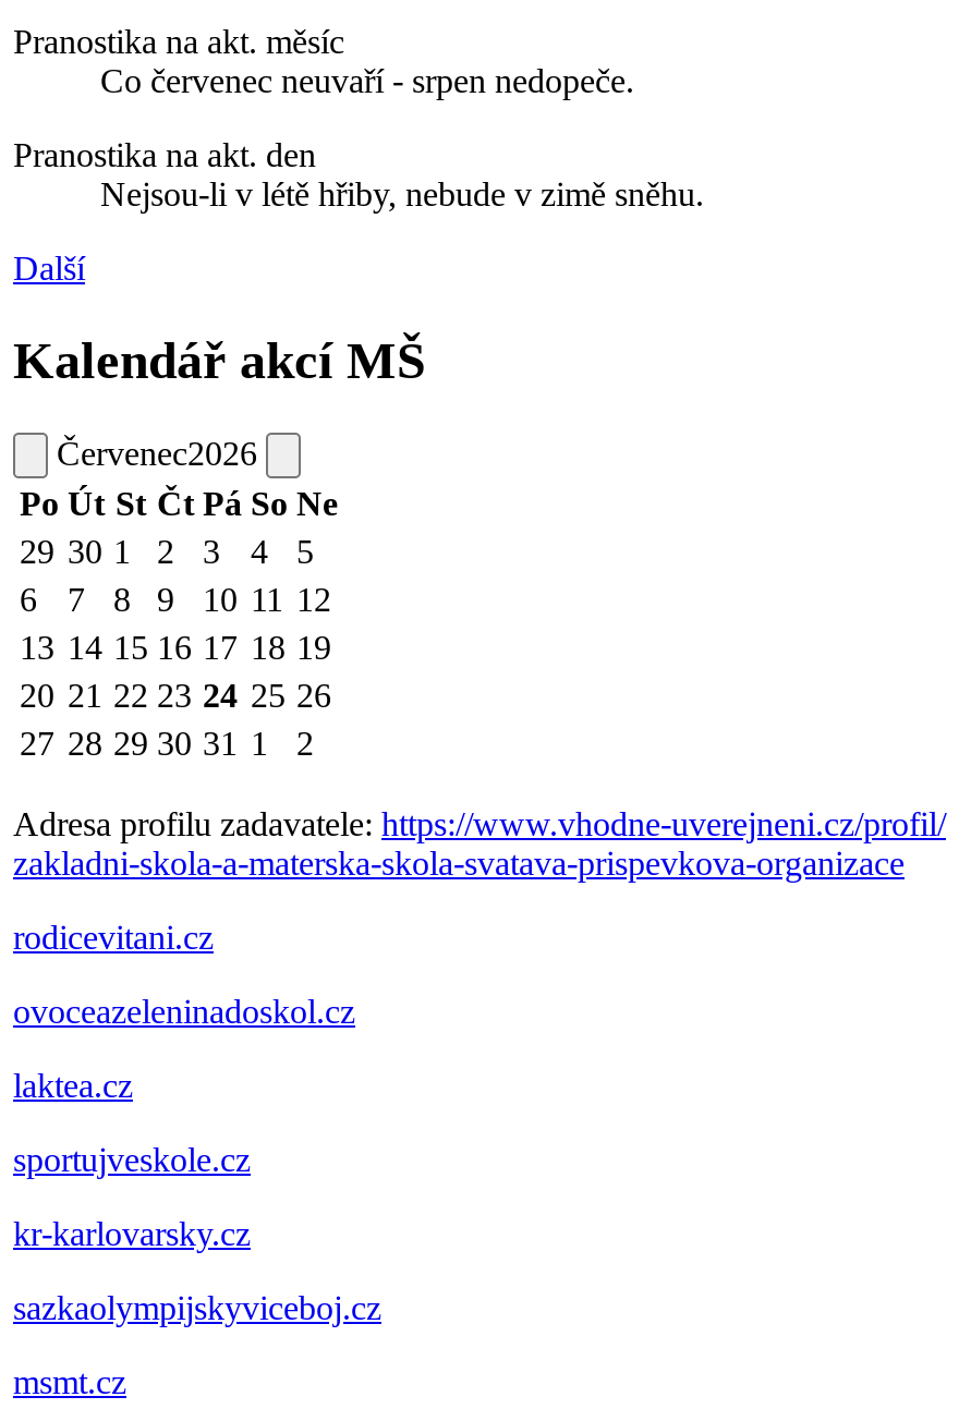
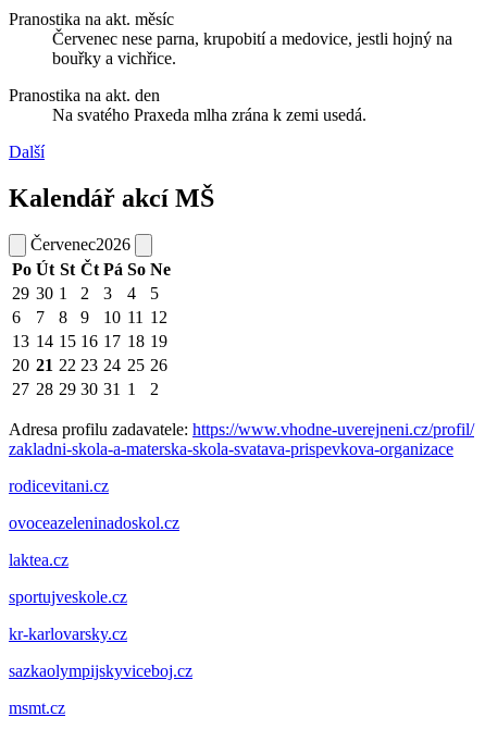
- Co červenec neuvaří - srpen nedopeče.
+ Červenec nese parna, krupobití a medovice, jestli hojný na
+ bouřky a vichřice.

- Nejsou-li v létě hřiby, nebude v zimě sněhu.
+ Na svatého Praxeda mlha zrána k zemi usedá.
